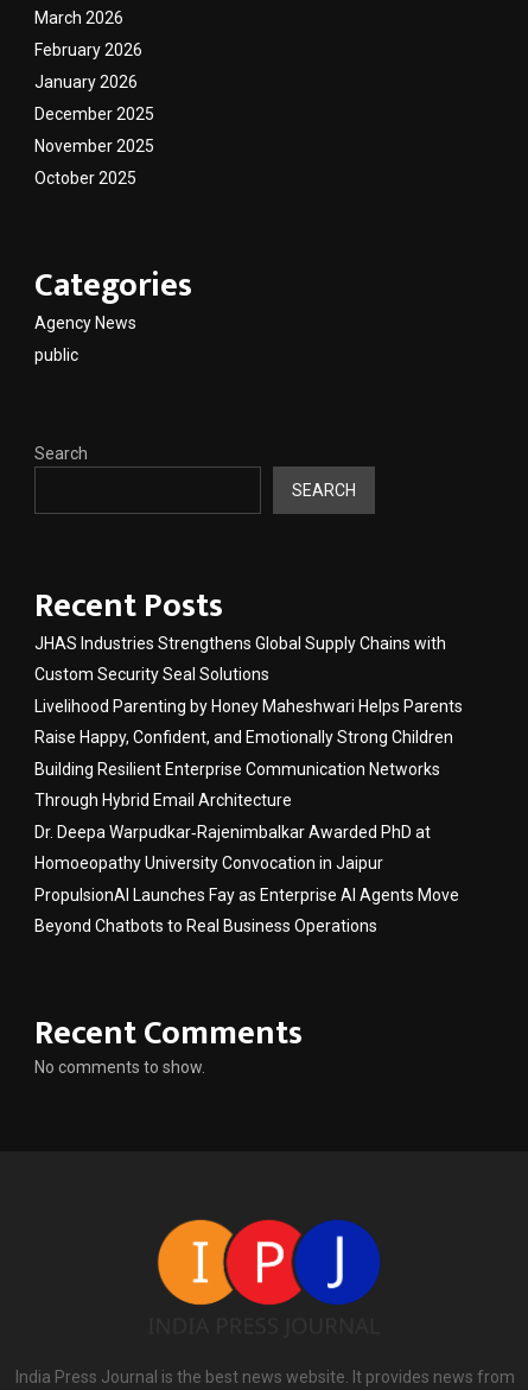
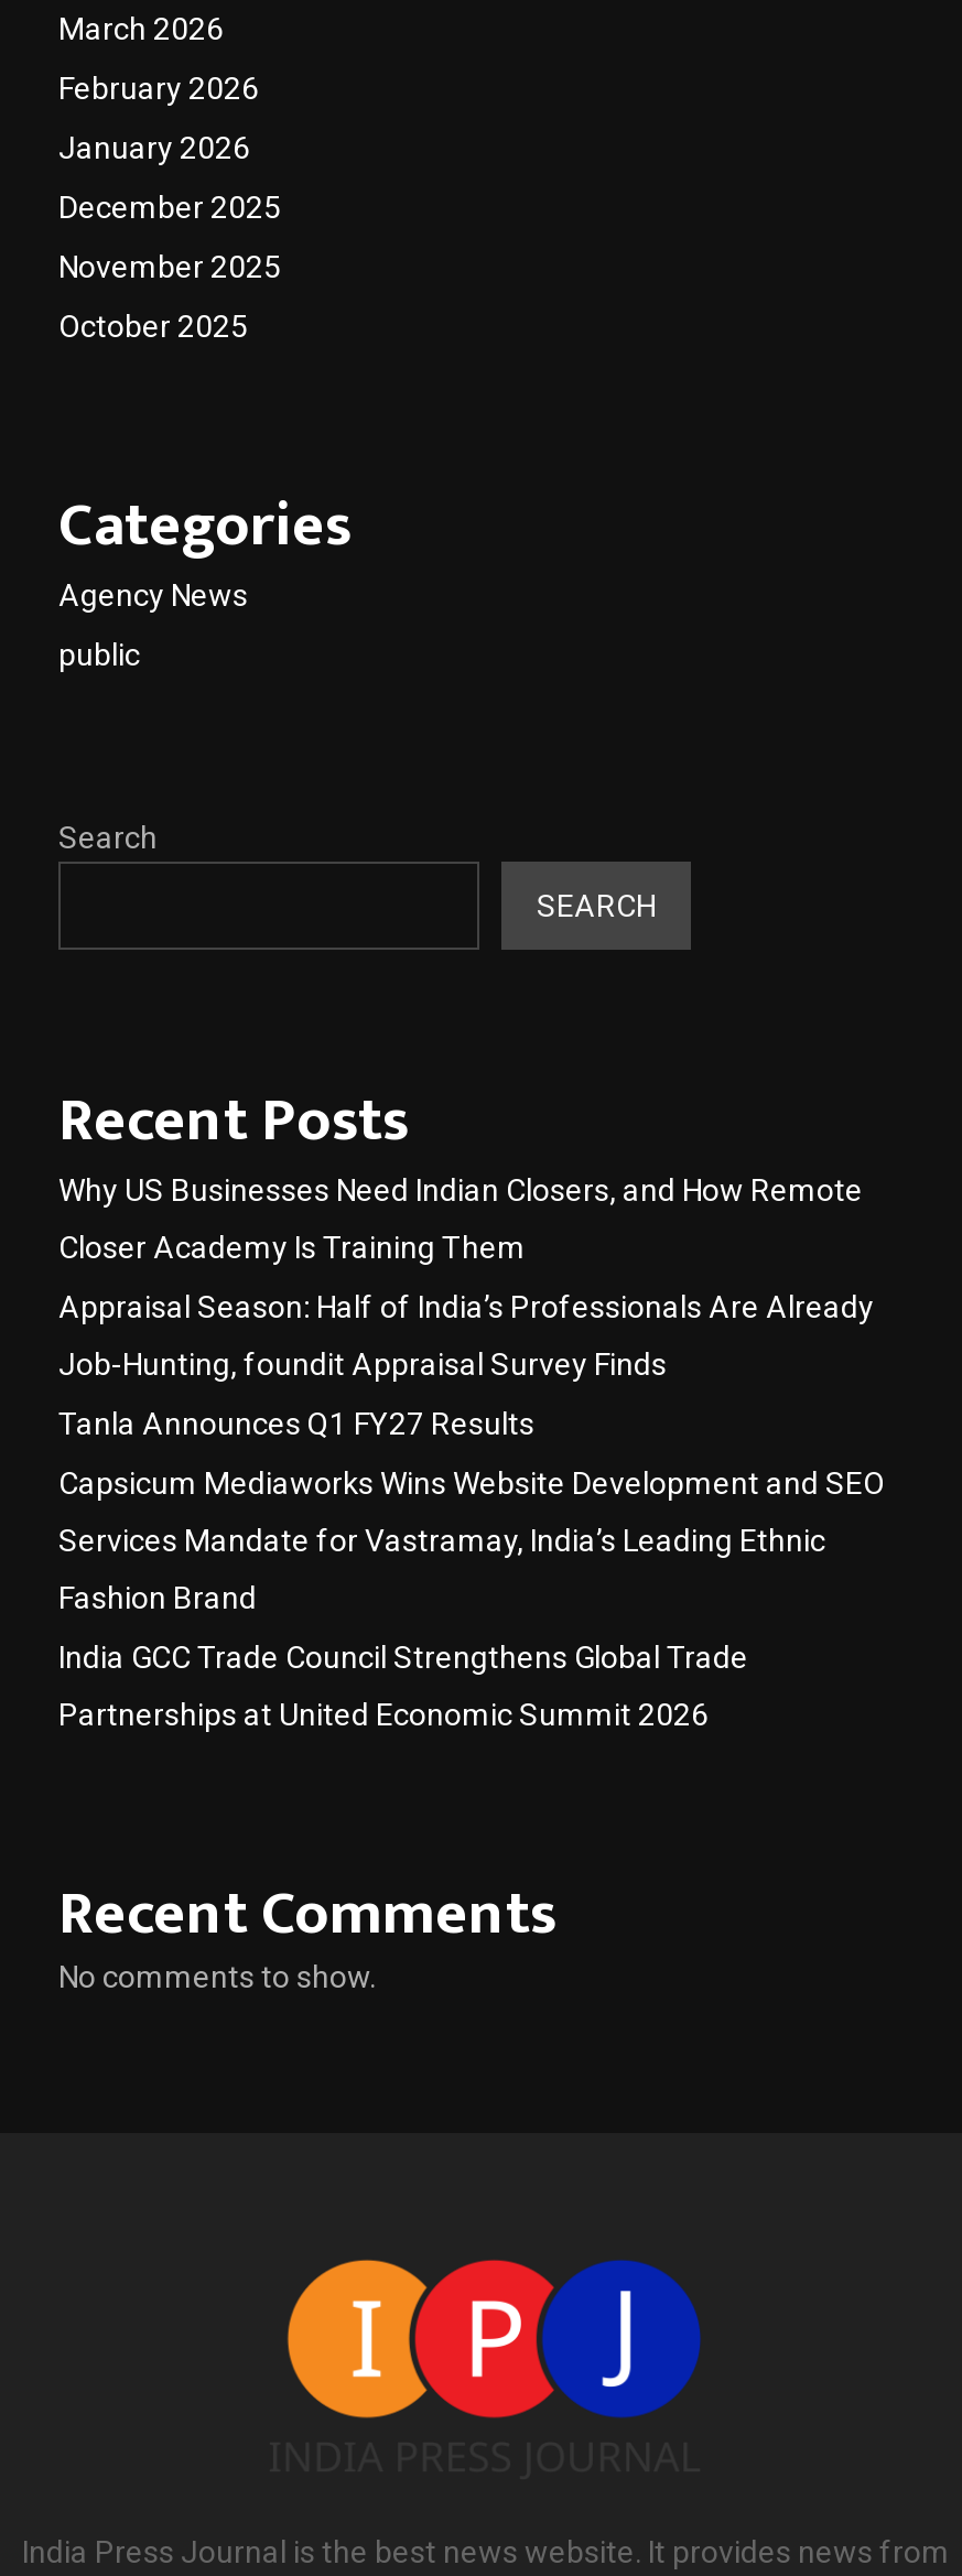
- JHAS Industries Strengthens Global Supply Chains with
+ Why US Businesses Need Indian Closers, and How Remote

- Custom Security Seal Solutions
+ Closer Academy Is Training Them

- Livelihood Parenting by Honey Maheshwari Helps Parents
+ Appraisal Season: Half of India’s Professionals Are Already

- Raise Happy, Confident, and Emotionally Strong Children
+ Job-Hunting, foundit Appraisal Survey Finds

- Building Resilient Enterprise Communication Networks
+ Tanla Announces Q1 FY27 Results

- Through Hybrid Email Architecture
+ Capsicum Mediaworks Wins Website Development and SEO

- Dr. Deepa Warpudkar‑Rajenimbalkar Awarded PhD at
+ Services Mandate for Vastramay, India’s Leading Ethnic

- Homoeopathy University Convocation in Jaipur
+ Fashion Brand

- PropulsionAI Launches Fay as Enterprise AI Agents Move
+ India GCC Trade Council Strengthens Global Trade

- Beyond Chatbots to Real Business Operations
+ Partnerships at United Economic Summit 2026
